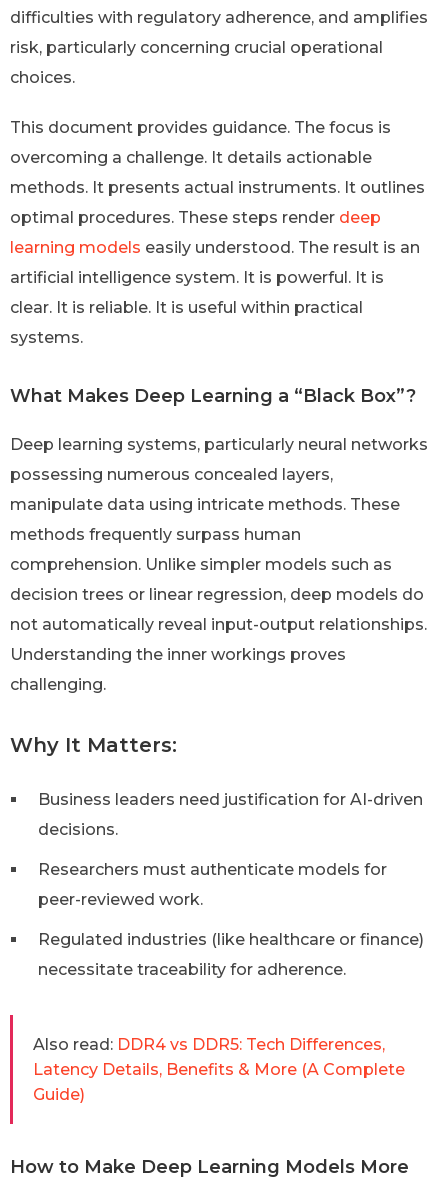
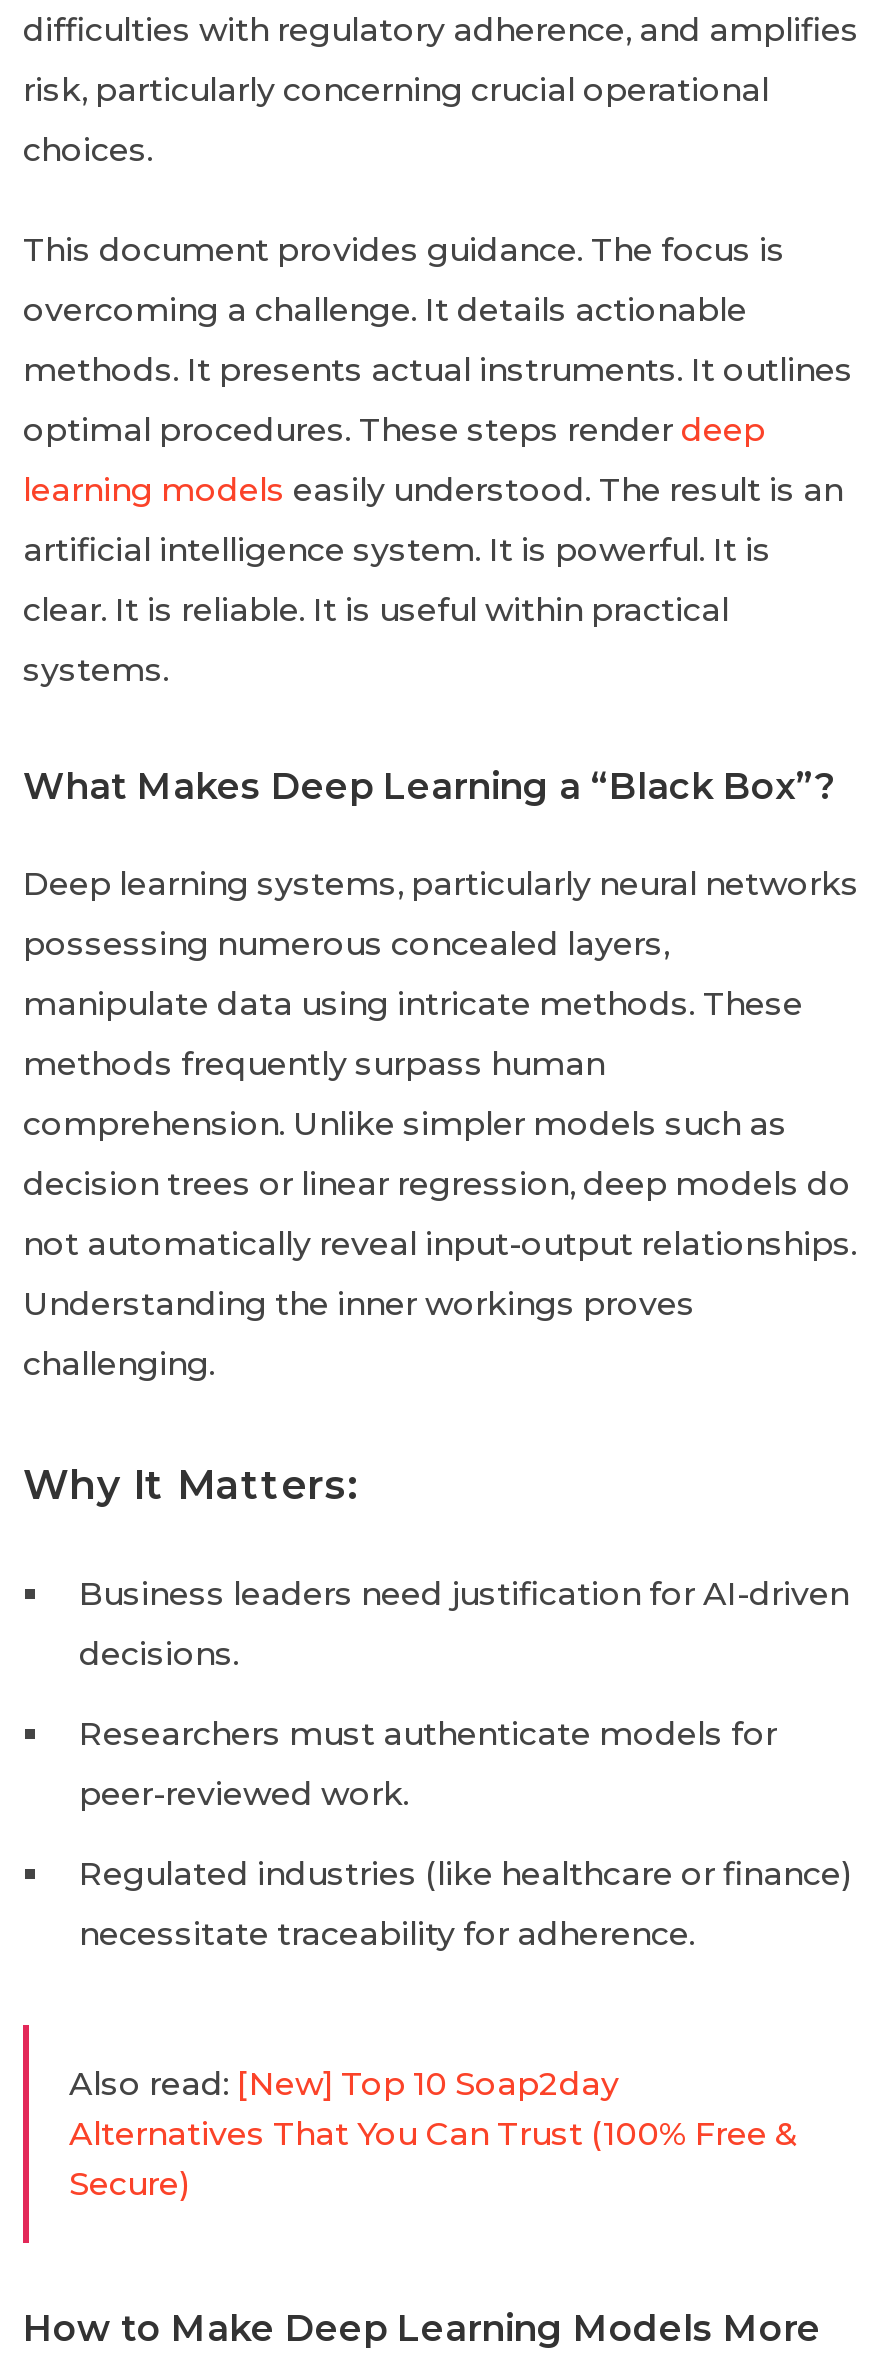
- Also read: DDR4 vs DDR5: Tech Differences,
- Latency Details, Benefits & More (A Complete
- Guide)
+ Also read: [New] Top 10 Soap2day
+ Alternatives That You Can Trust (100% Free &
+ Secure)
